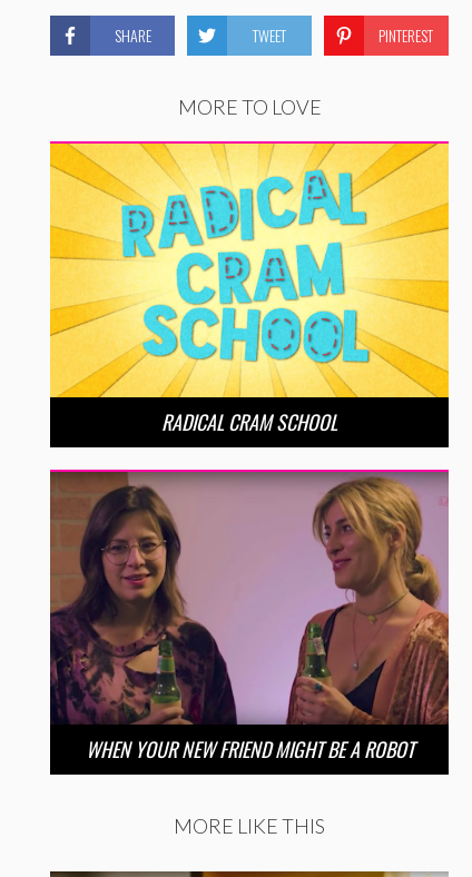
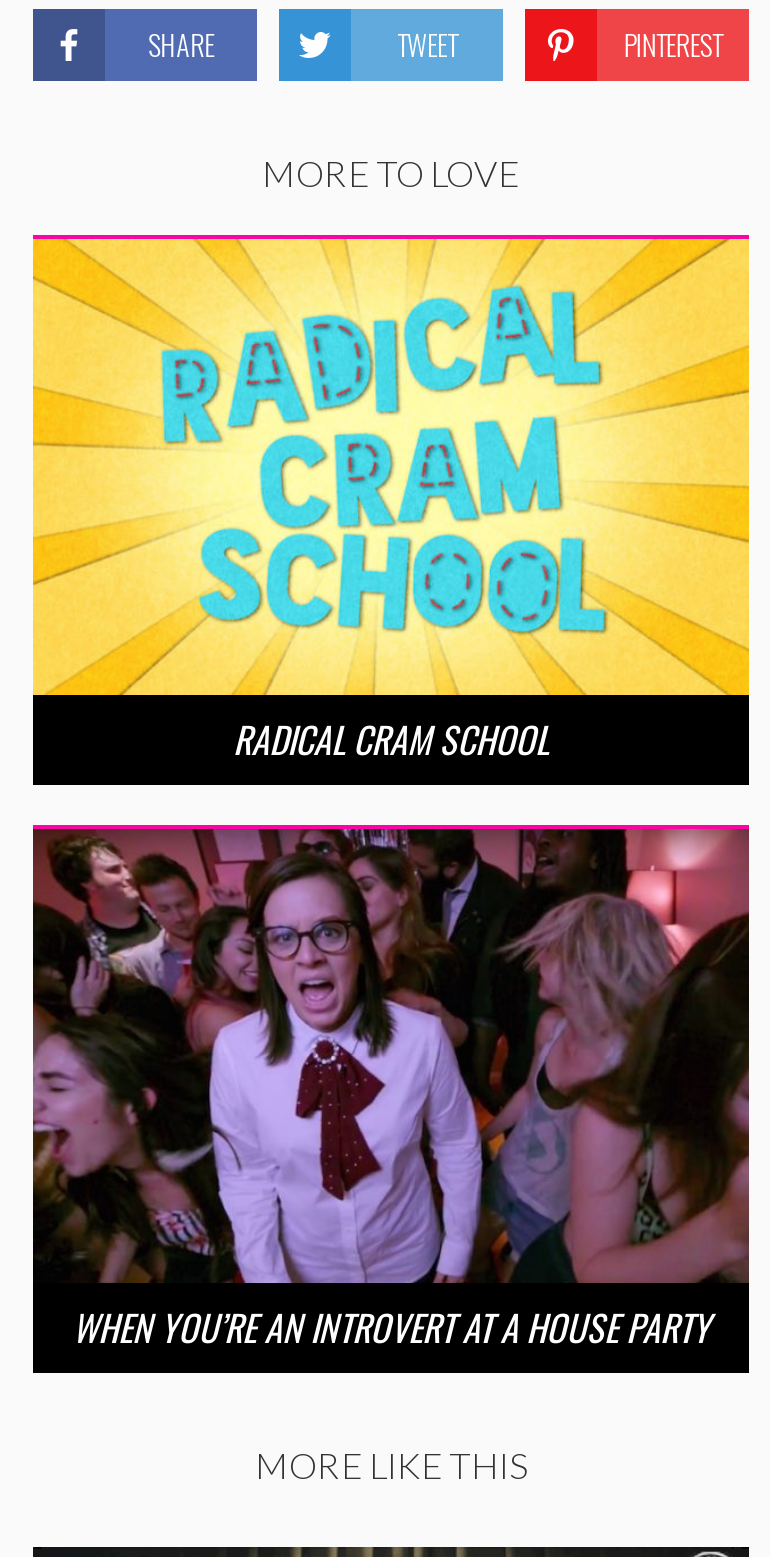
- [image]
- WHEN YOUR NEW FRIEND MIGHT BE A ROBOT
+ [image]
+ WHEN YOU’RE AN INTROVERT AT A HOUSE PARTY
